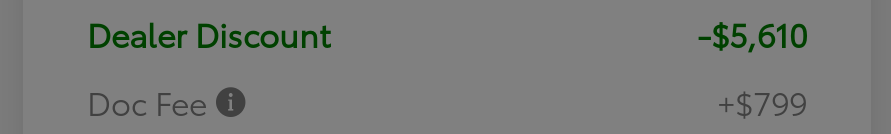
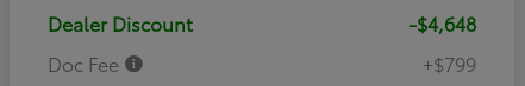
- -$5,610
+ -$4,648
